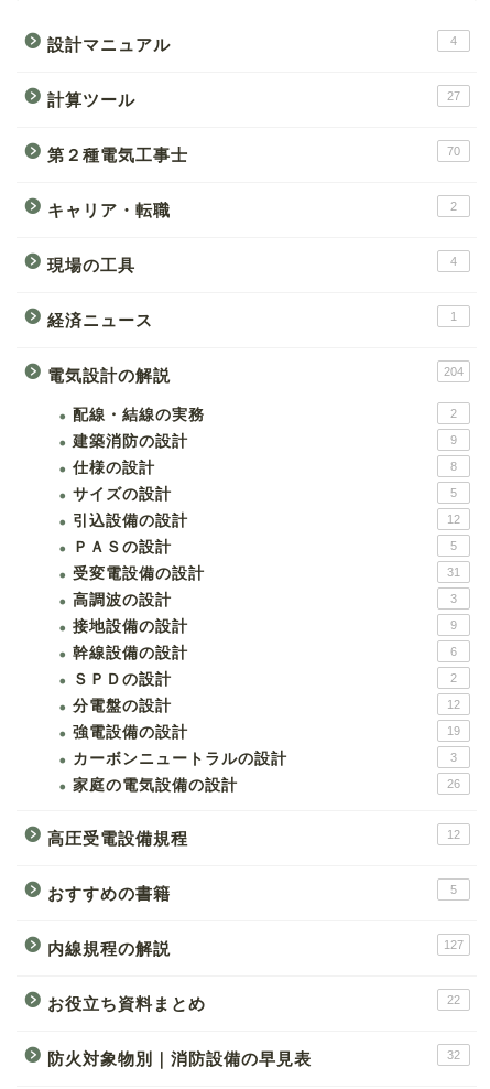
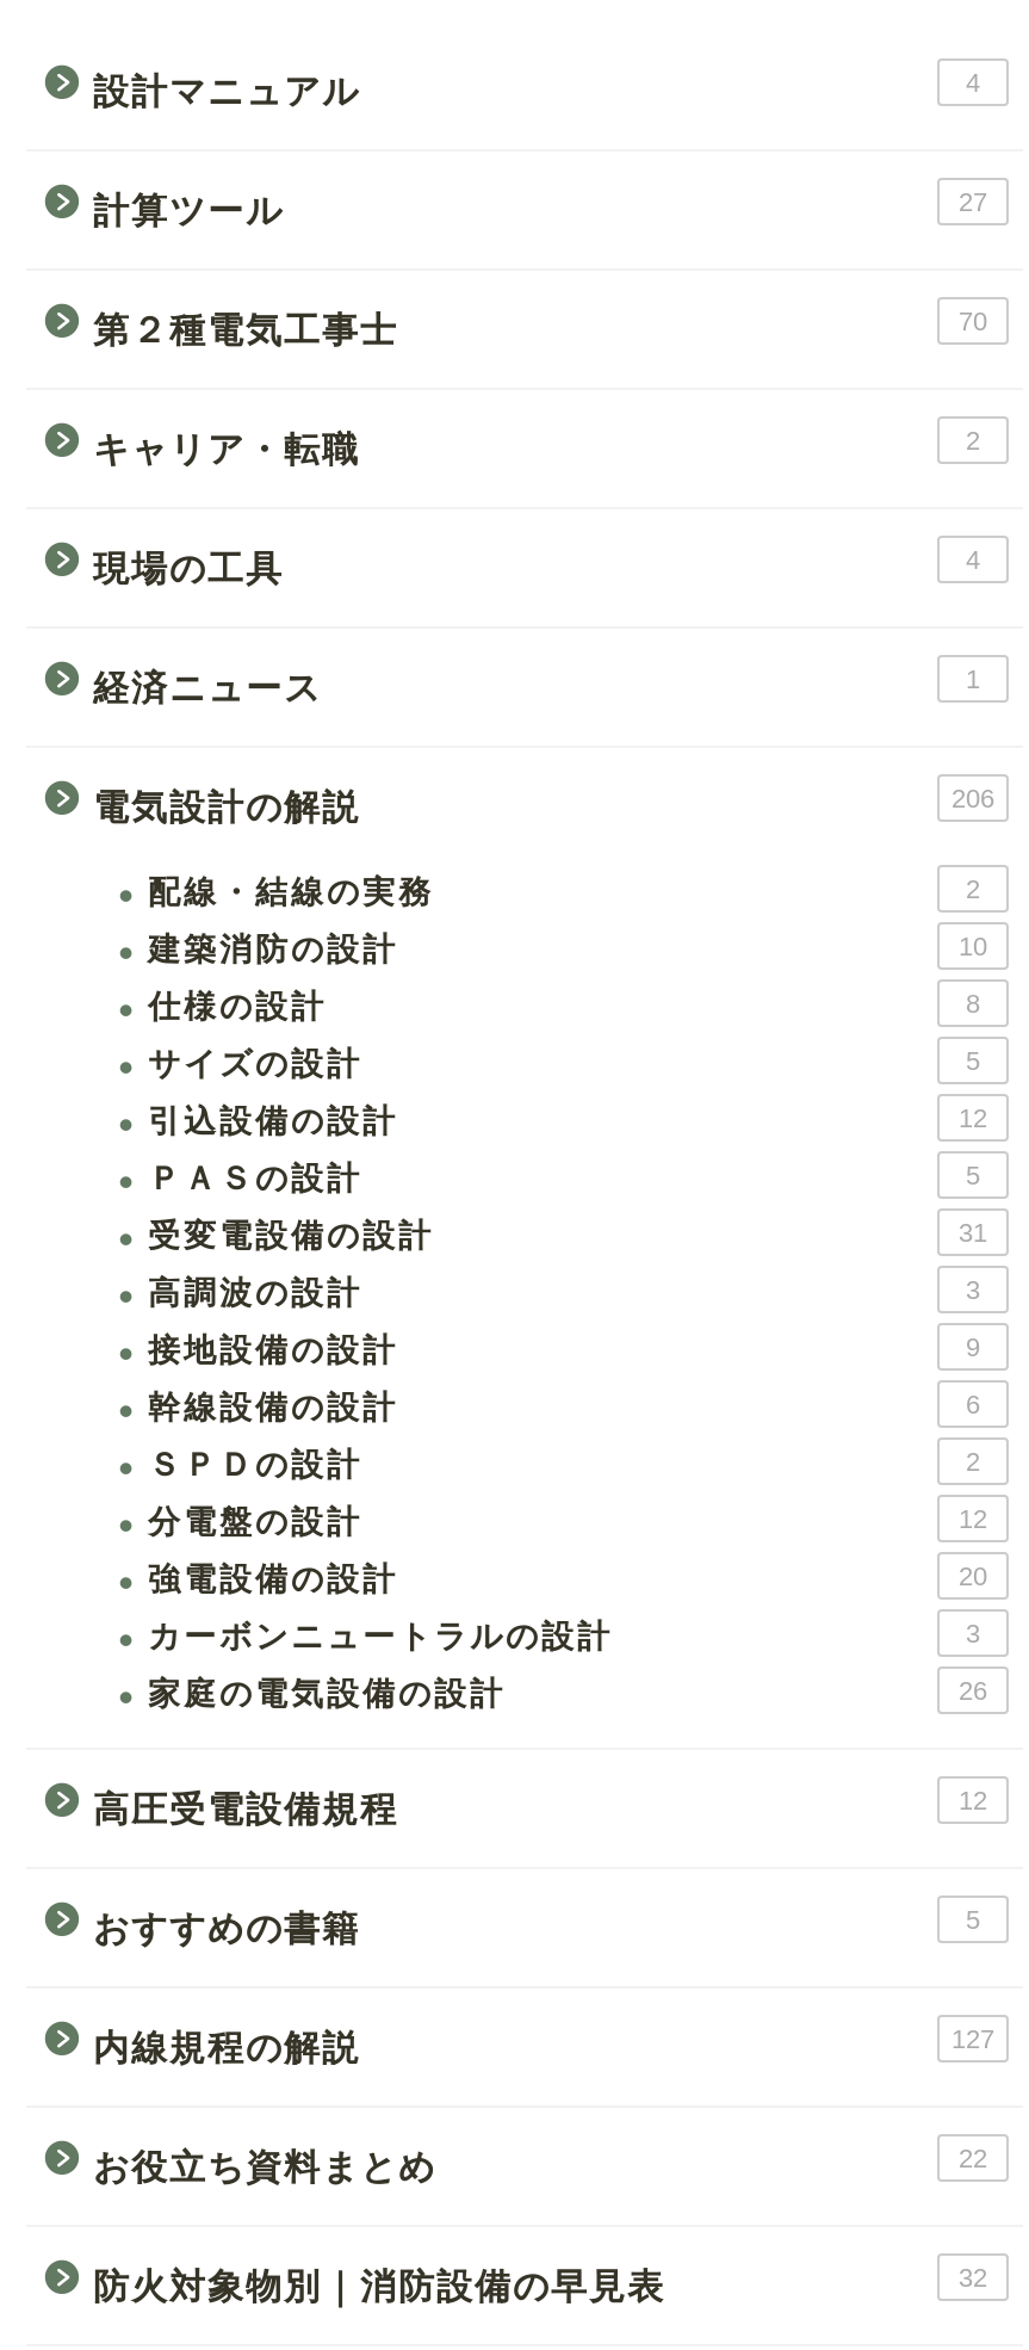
- 204
+ 206

- 9
+ 10

- 19
+ 20
